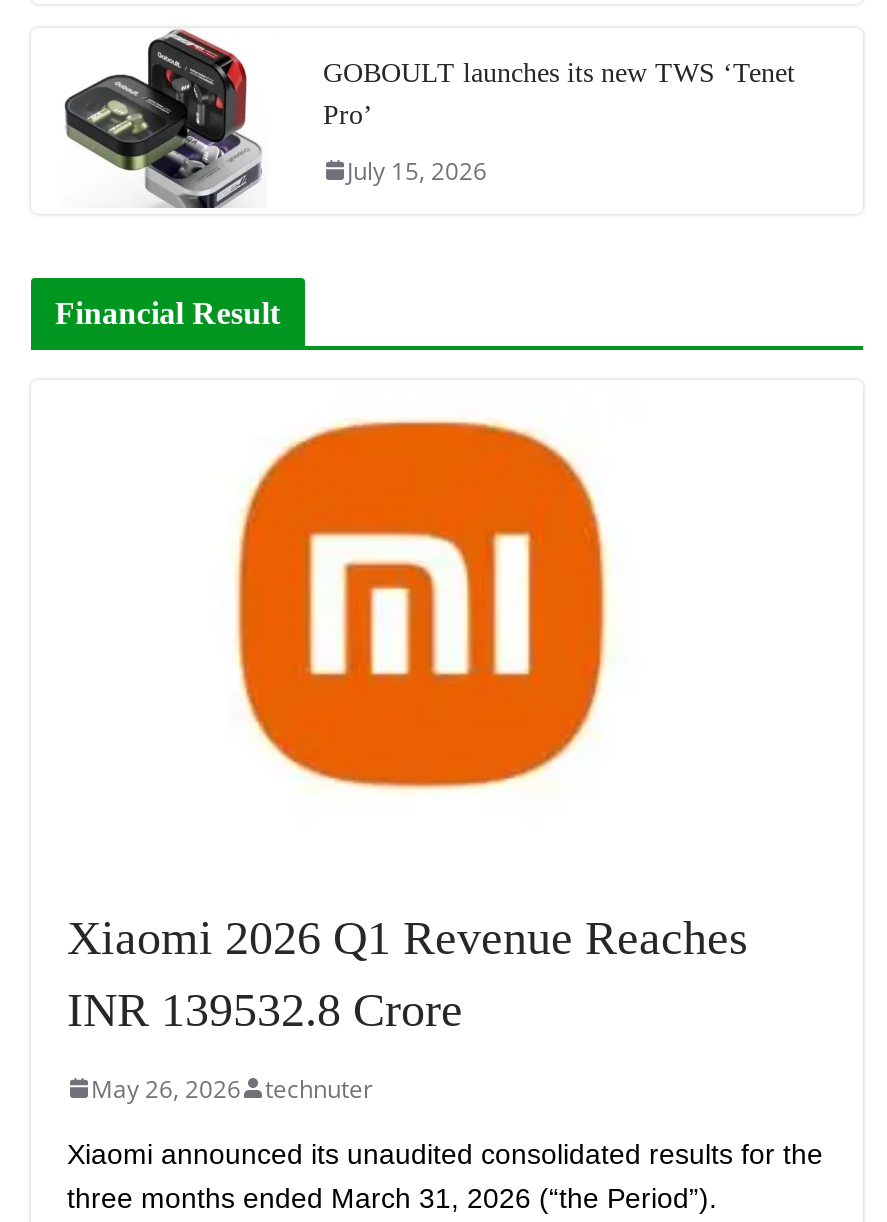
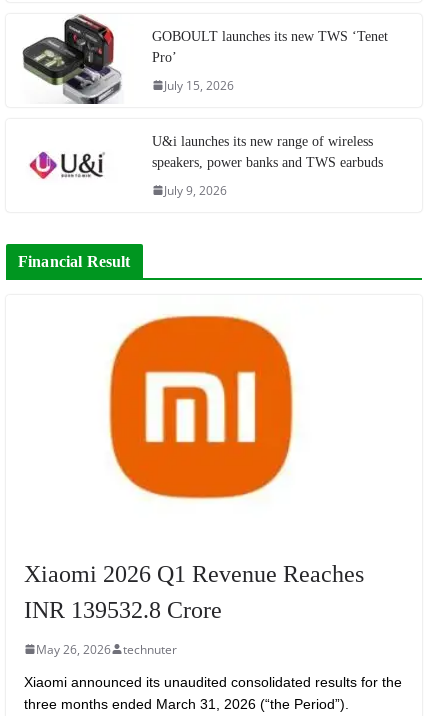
+ [image]
+ U&i launches its new range of wireless
+ speakers, power banks and TWS earbuds
+ July 9, 2026
